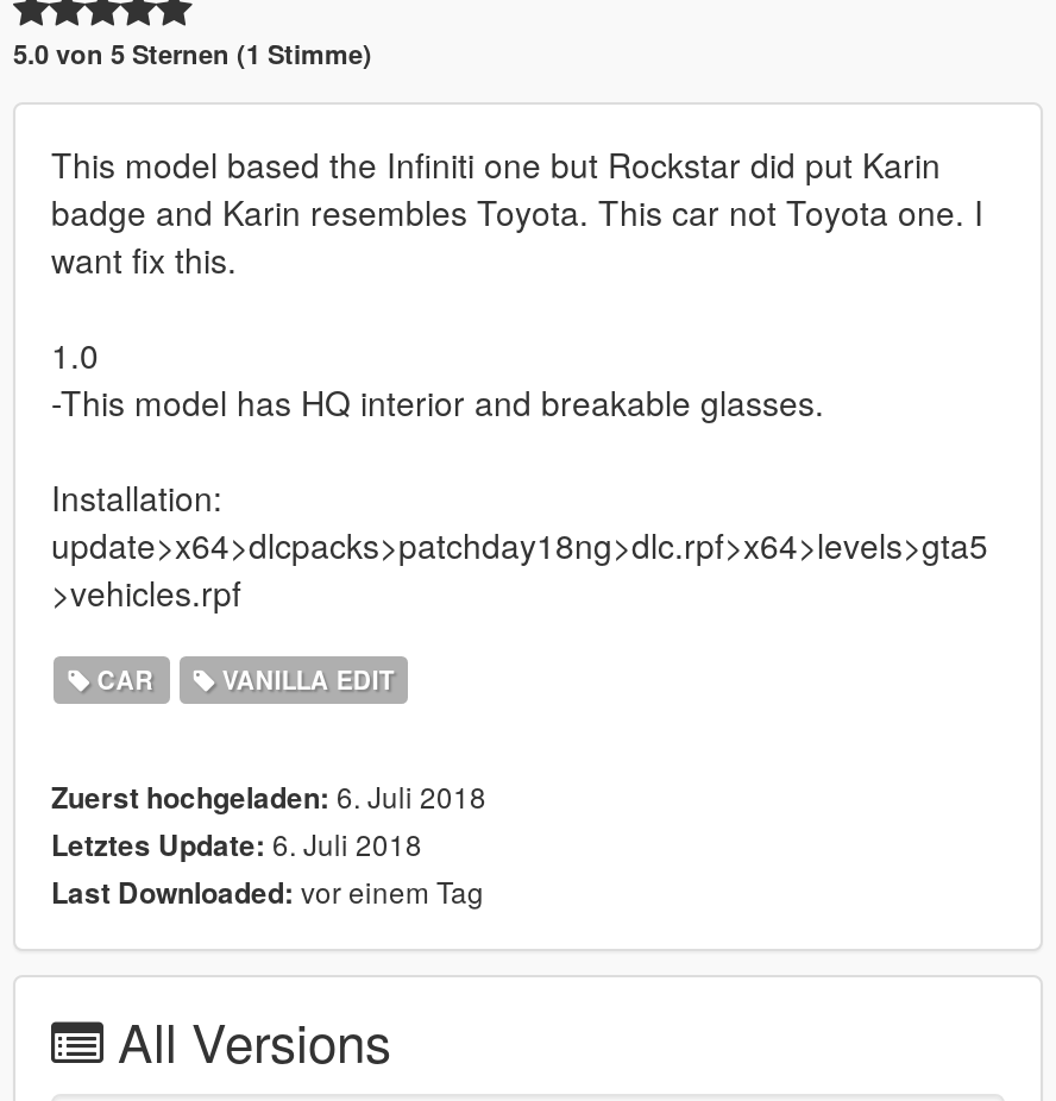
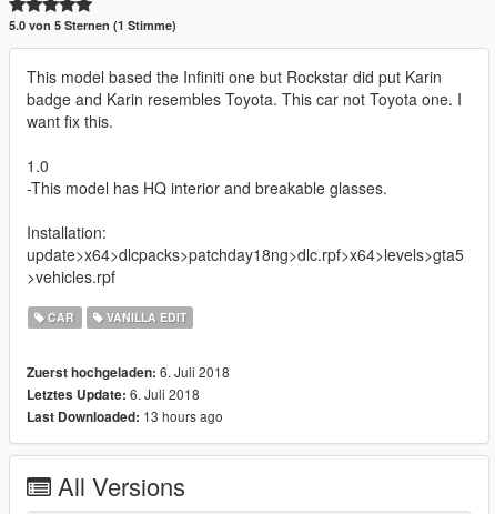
- Last Downloaded: vor einem Tag
+ Last Downloaded: 13 hours ago
